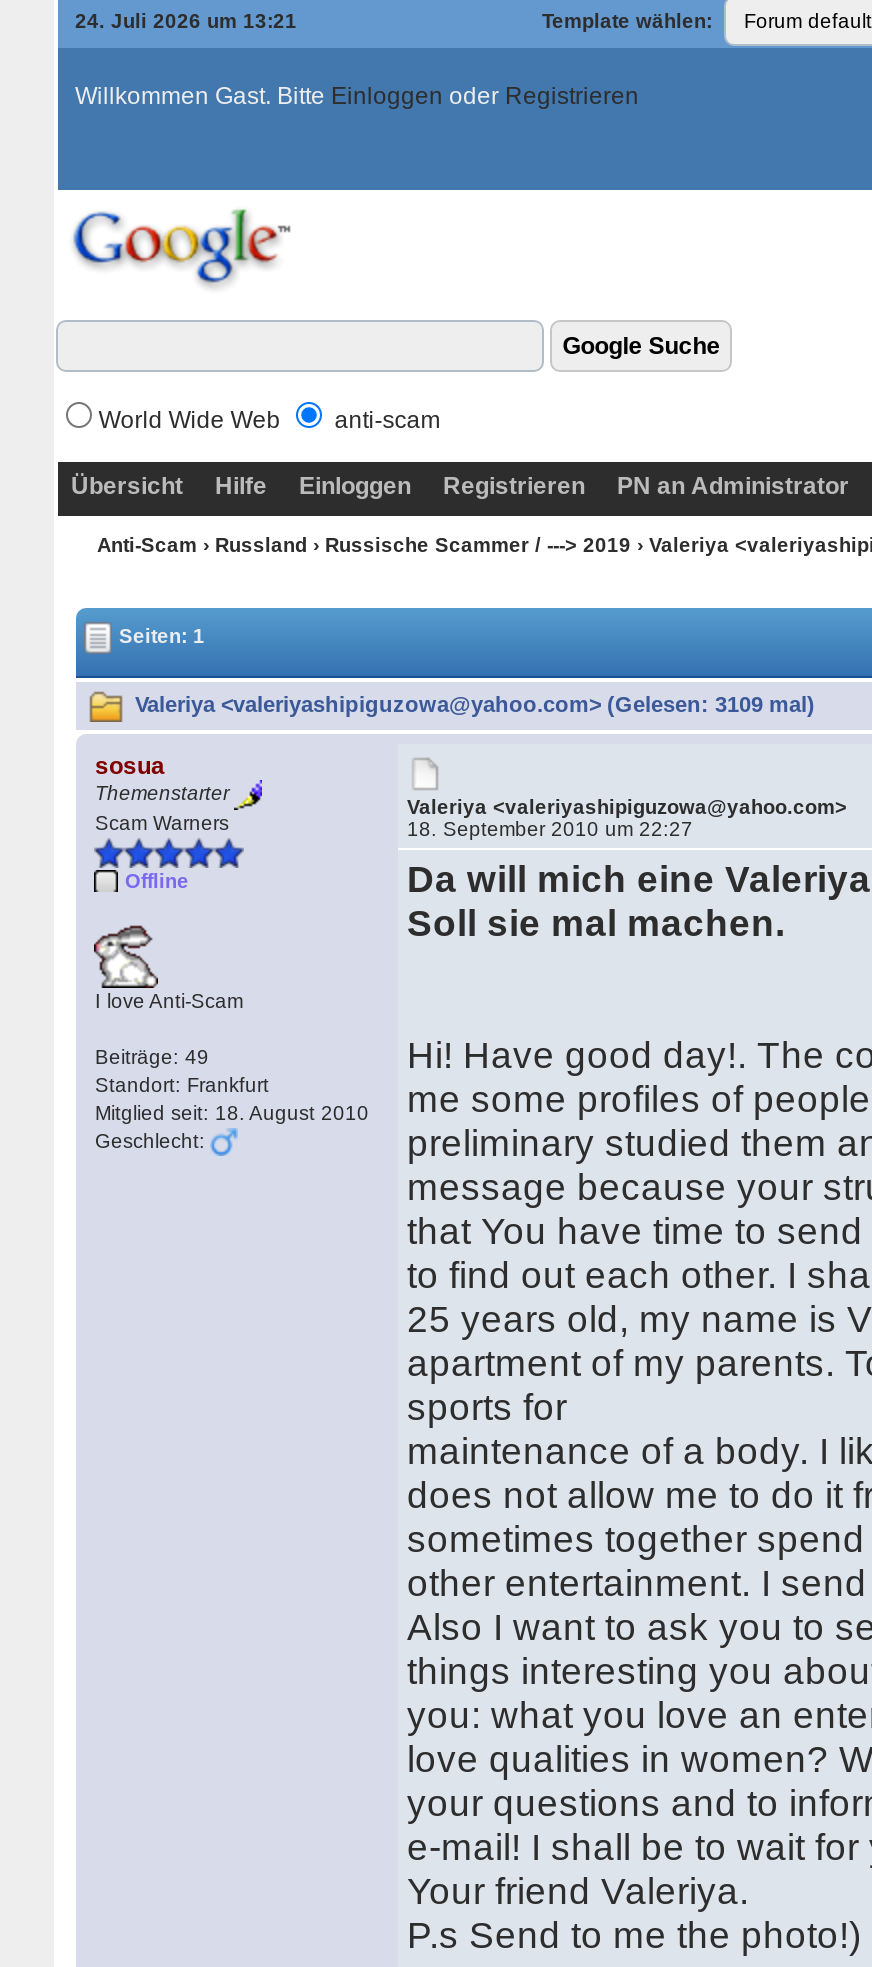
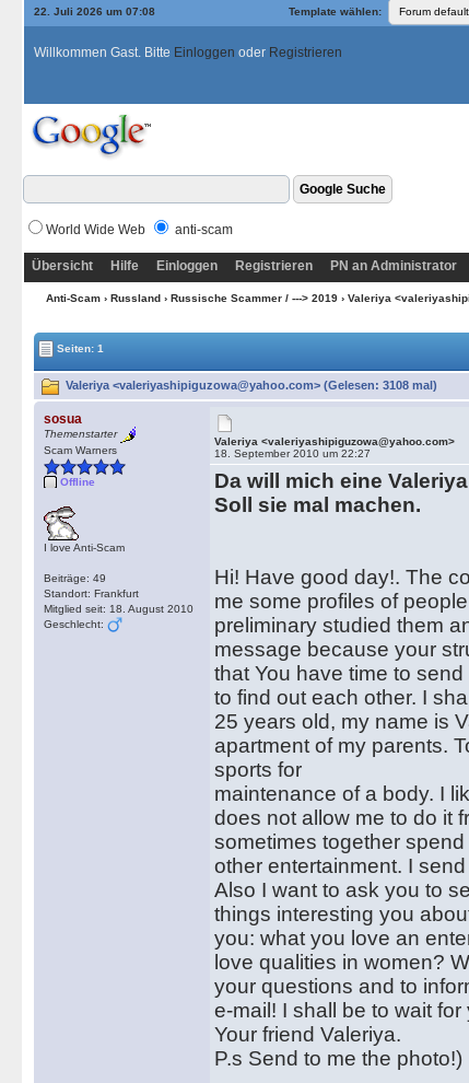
- 24. Juli 2026 um 13:21
+ 22. Juli 2026 um 07:08

- Valeriya <valeriyashipiguzowa@yahoo.com> (Gelesen: 3109 mal)
+ Valeriya <valeriyashipiguzowa@yahoo.com> (Gelesen: 3108 mal)
